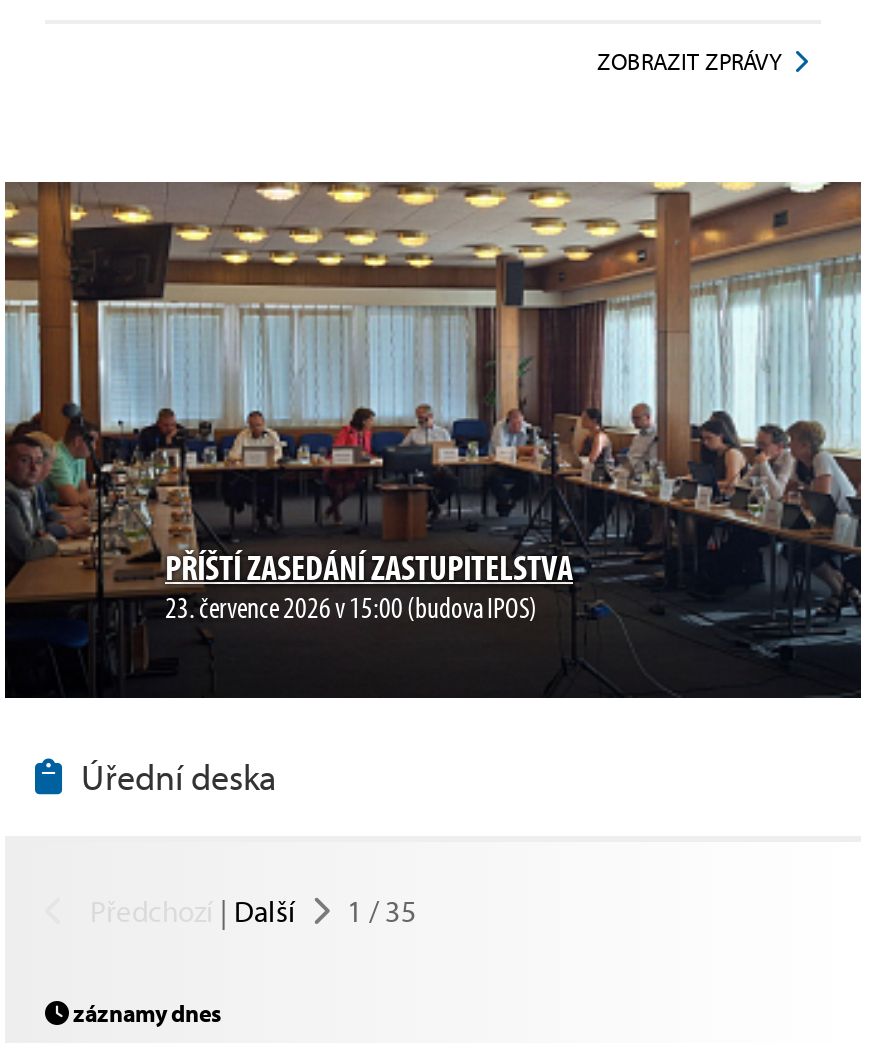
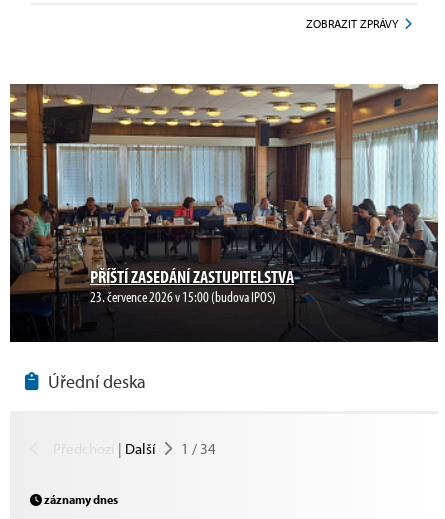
- 1 / 35
+ 1 / 34
